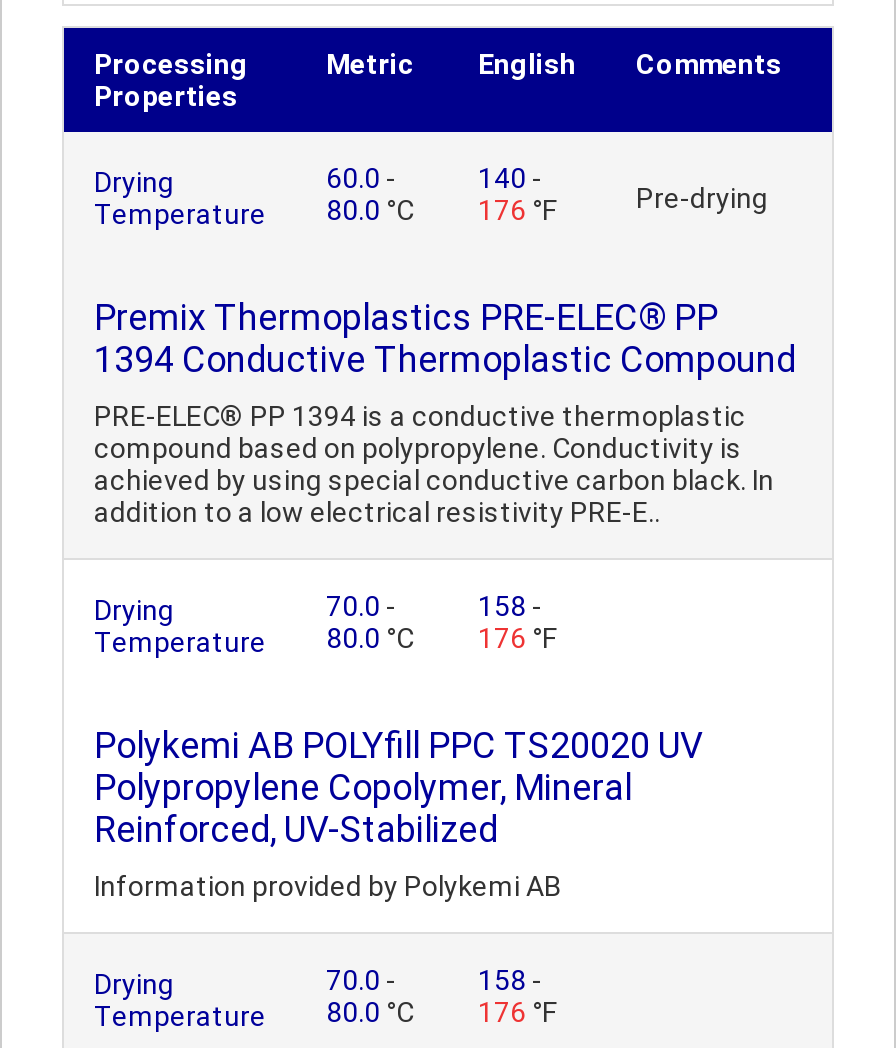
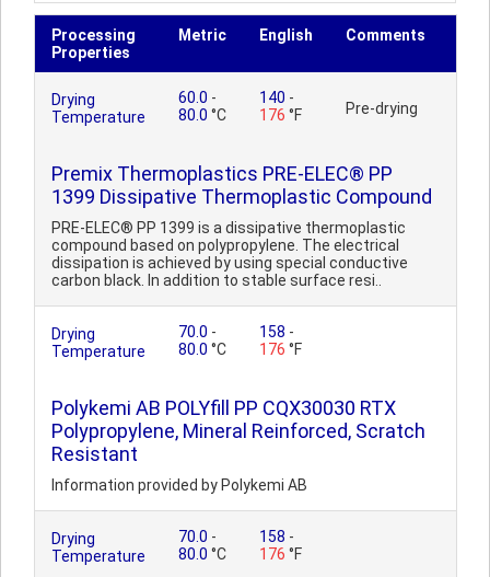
- 1394 Conductive Thermoplastic Compound
+ 1399 Dissipative Thermoplastic Compound

- PRE-ELEC® PP 1394 is a conductive thermoplastic
- compound based on polypropylene. Conductivity is
- achieved by using special conductive carbon black. In
- addition to a low electrical resistivity PRE-E..
+ PRE-ELEC® PP 1399 is a dissipative thermoplastic
+ compound based on polypropylene. The electrical
+ dissipation is achieved by using special conductive
+ carbon black. In addition to stable surface resi..

- Polykemi AB POLYfill PPC TS20020 UV
- Polypropylene Copolymer, Mineral
- Reinforced, UV-Stabilized
+ Polykemi AB POLYfill PP CQX30030 RTX
+ Polypropylene, Mineral Reinforced, Scratch
+ Resistant
